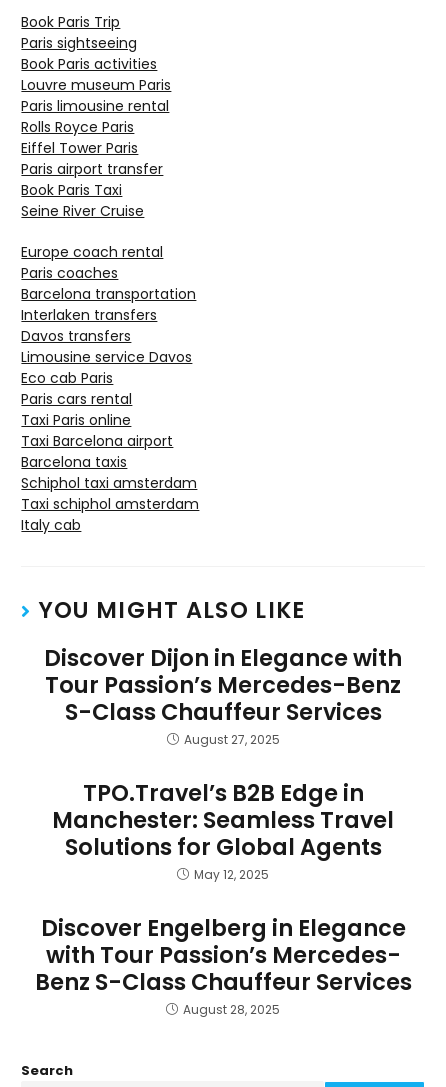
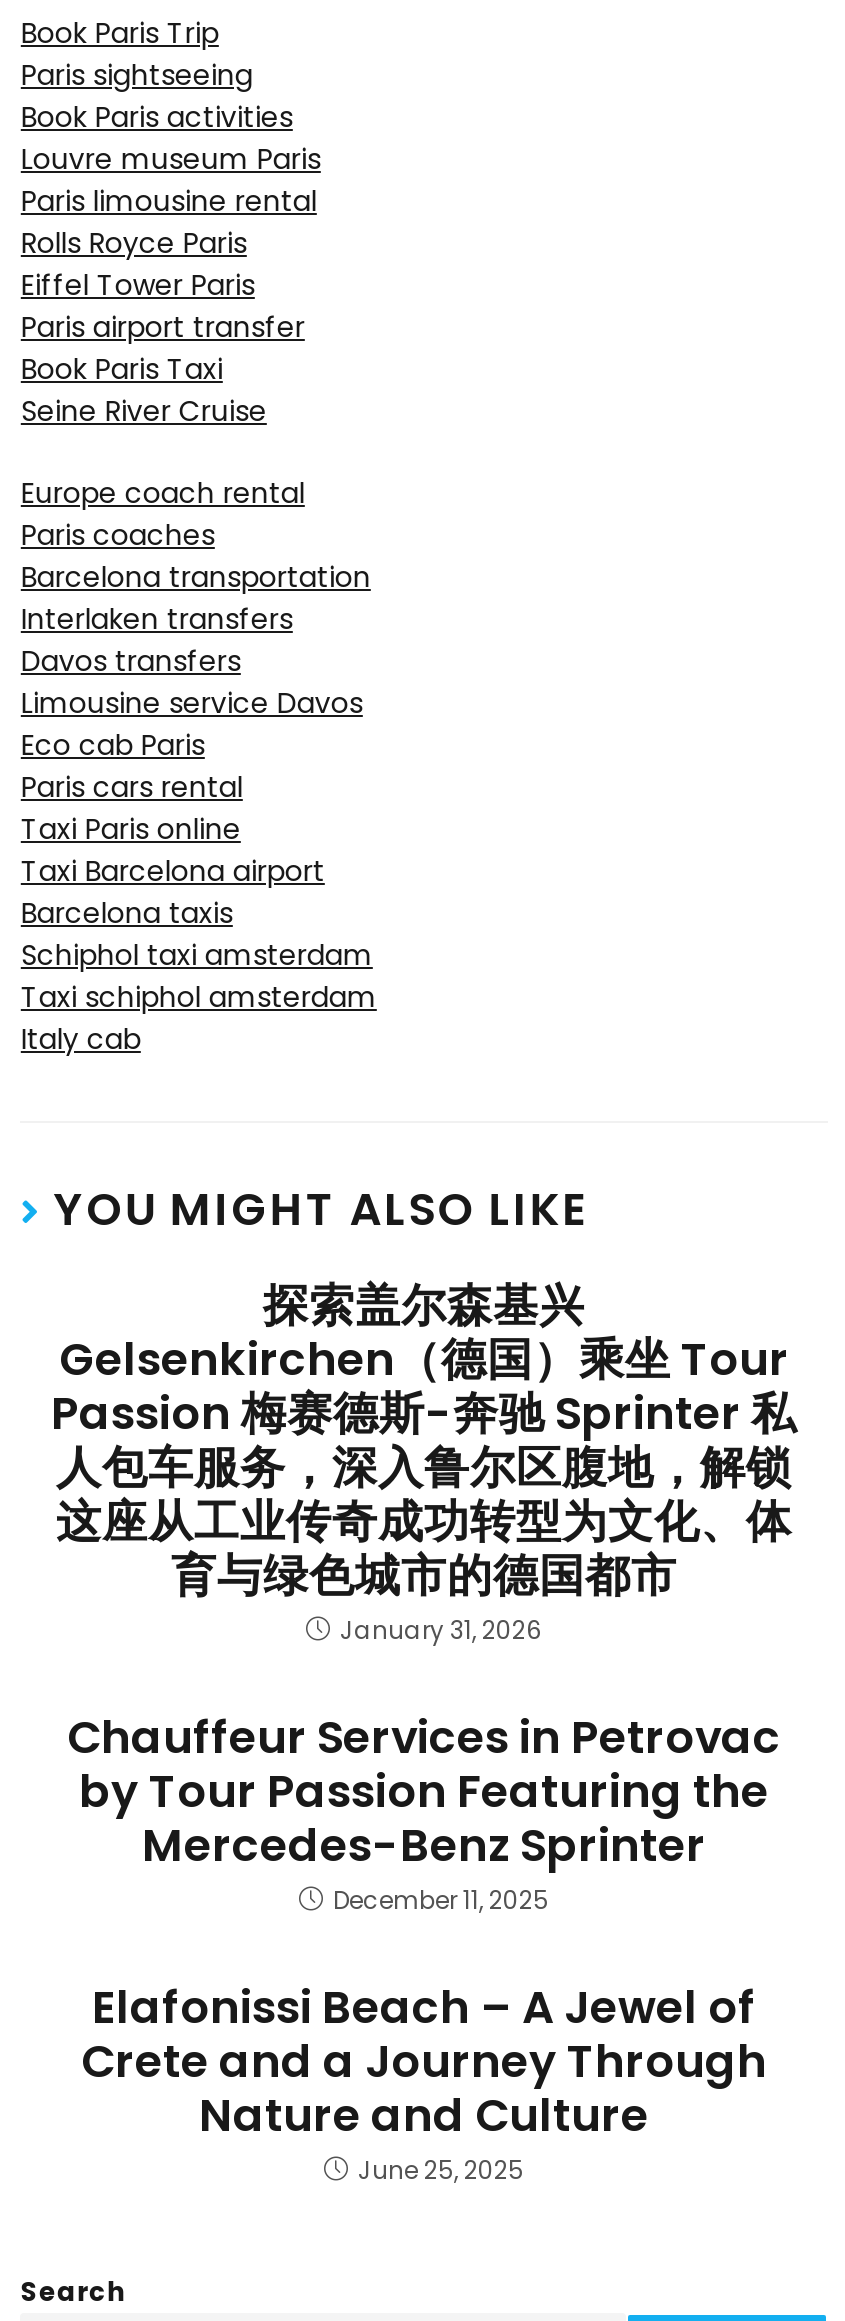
- Discover Dijon in Elegance with
- Tour Passion’s Mercedes-Benz
- S-Class Chauffeur Services
- August 27, 2025
+ 探索盖尔森基兴
+ Gelsenkirchen（德国）乘坐 Tour
+ Passion 梅赛德斯-奔驰 Sprinter 私
+ 人包车服务，深入鲁尔区腹地，解锁
+ 这座从工业传奇成功转型为文化、体
+ 育与绿色城市的德国都市
+ January 31, 2026

- TPO.Travel’s B2B Edge in
- Manchester: Seamless Travel
- Solutions for Global Agents
- May 12, 2025
+ Chauffeur Services in Petrovac
+ by Tour Passion Featuring the
+ Mercedes-Benz Sprinter
+ December 11, 2025

- Discover Engelberg in Elegance
- with Tour Passion’s Mercedes-
- Benz S-Class Chauffeur Services
- August 28, 2025
+ Elafonissi Beach – A Jewel of
+ Crete and a Journey Through
+ Nature and Culture
+ June 25, 2025
